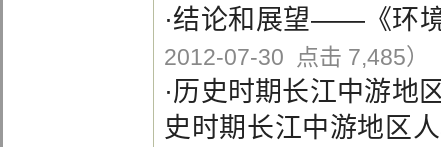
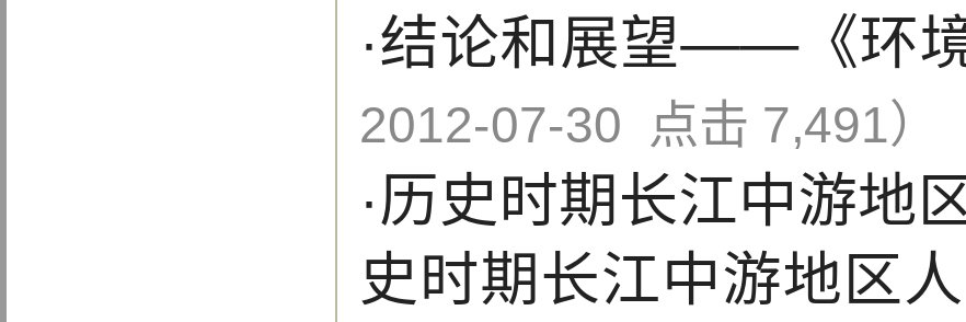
- 2012-07-30 点击 7,485）
+ 2012-07-30 点击 7,491）
